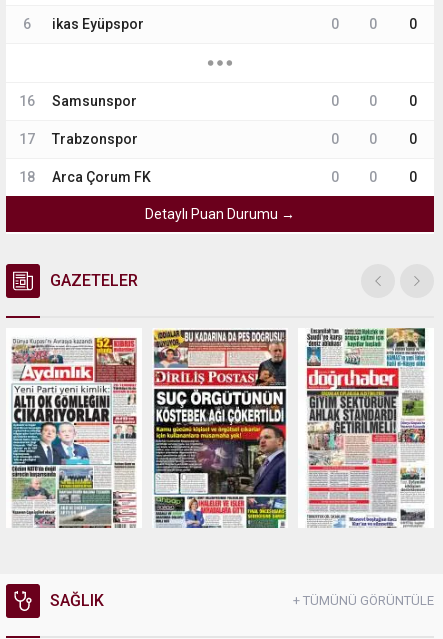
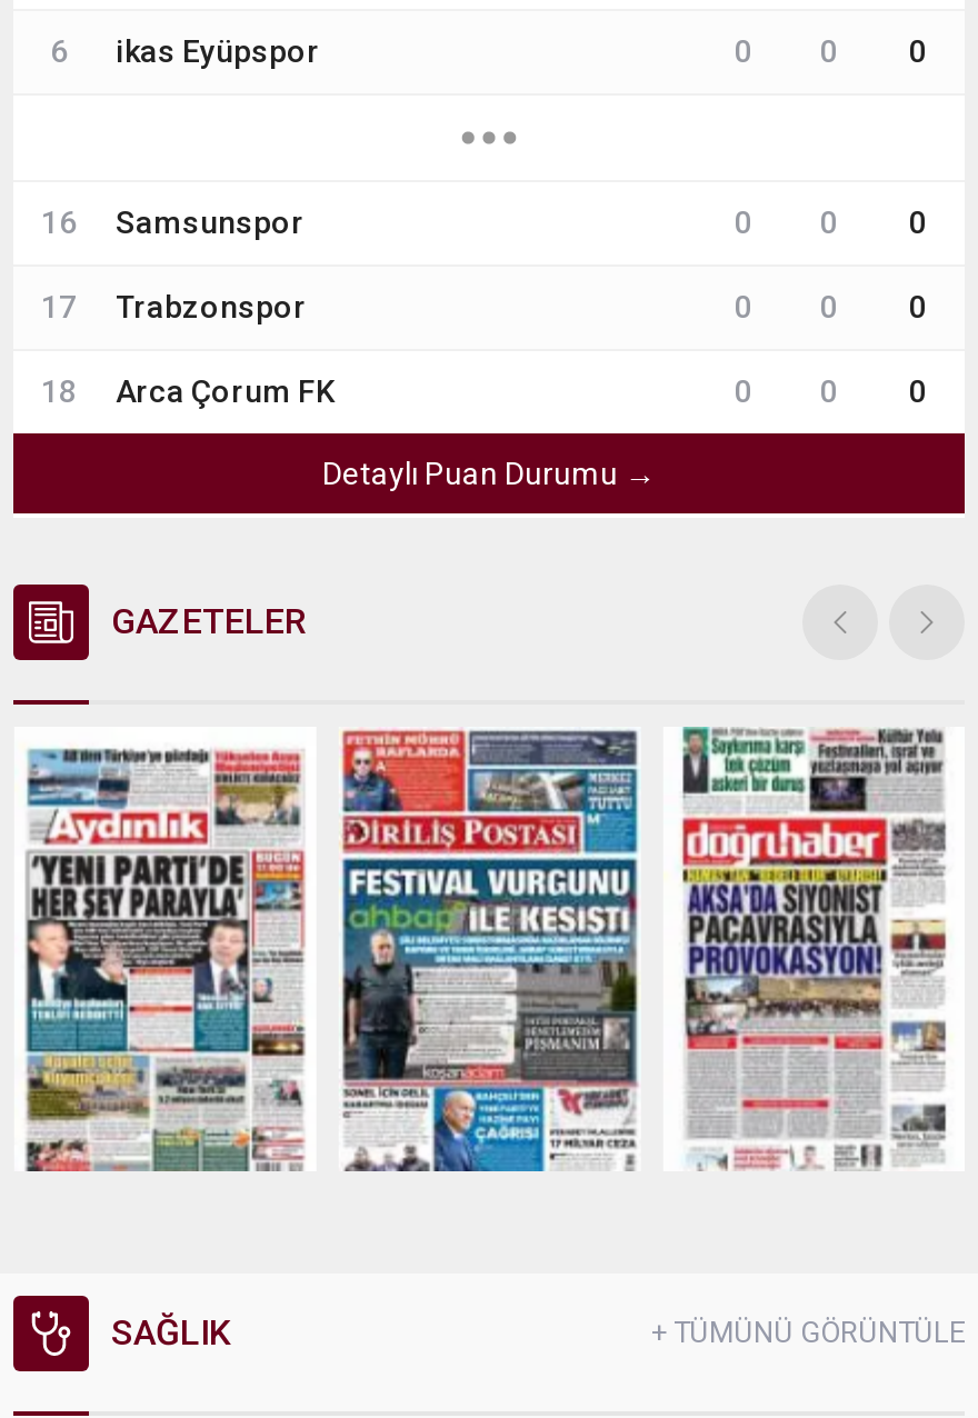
- [image]
+ [image]

- [image]
+ [image]

- [image]
+ [image]
